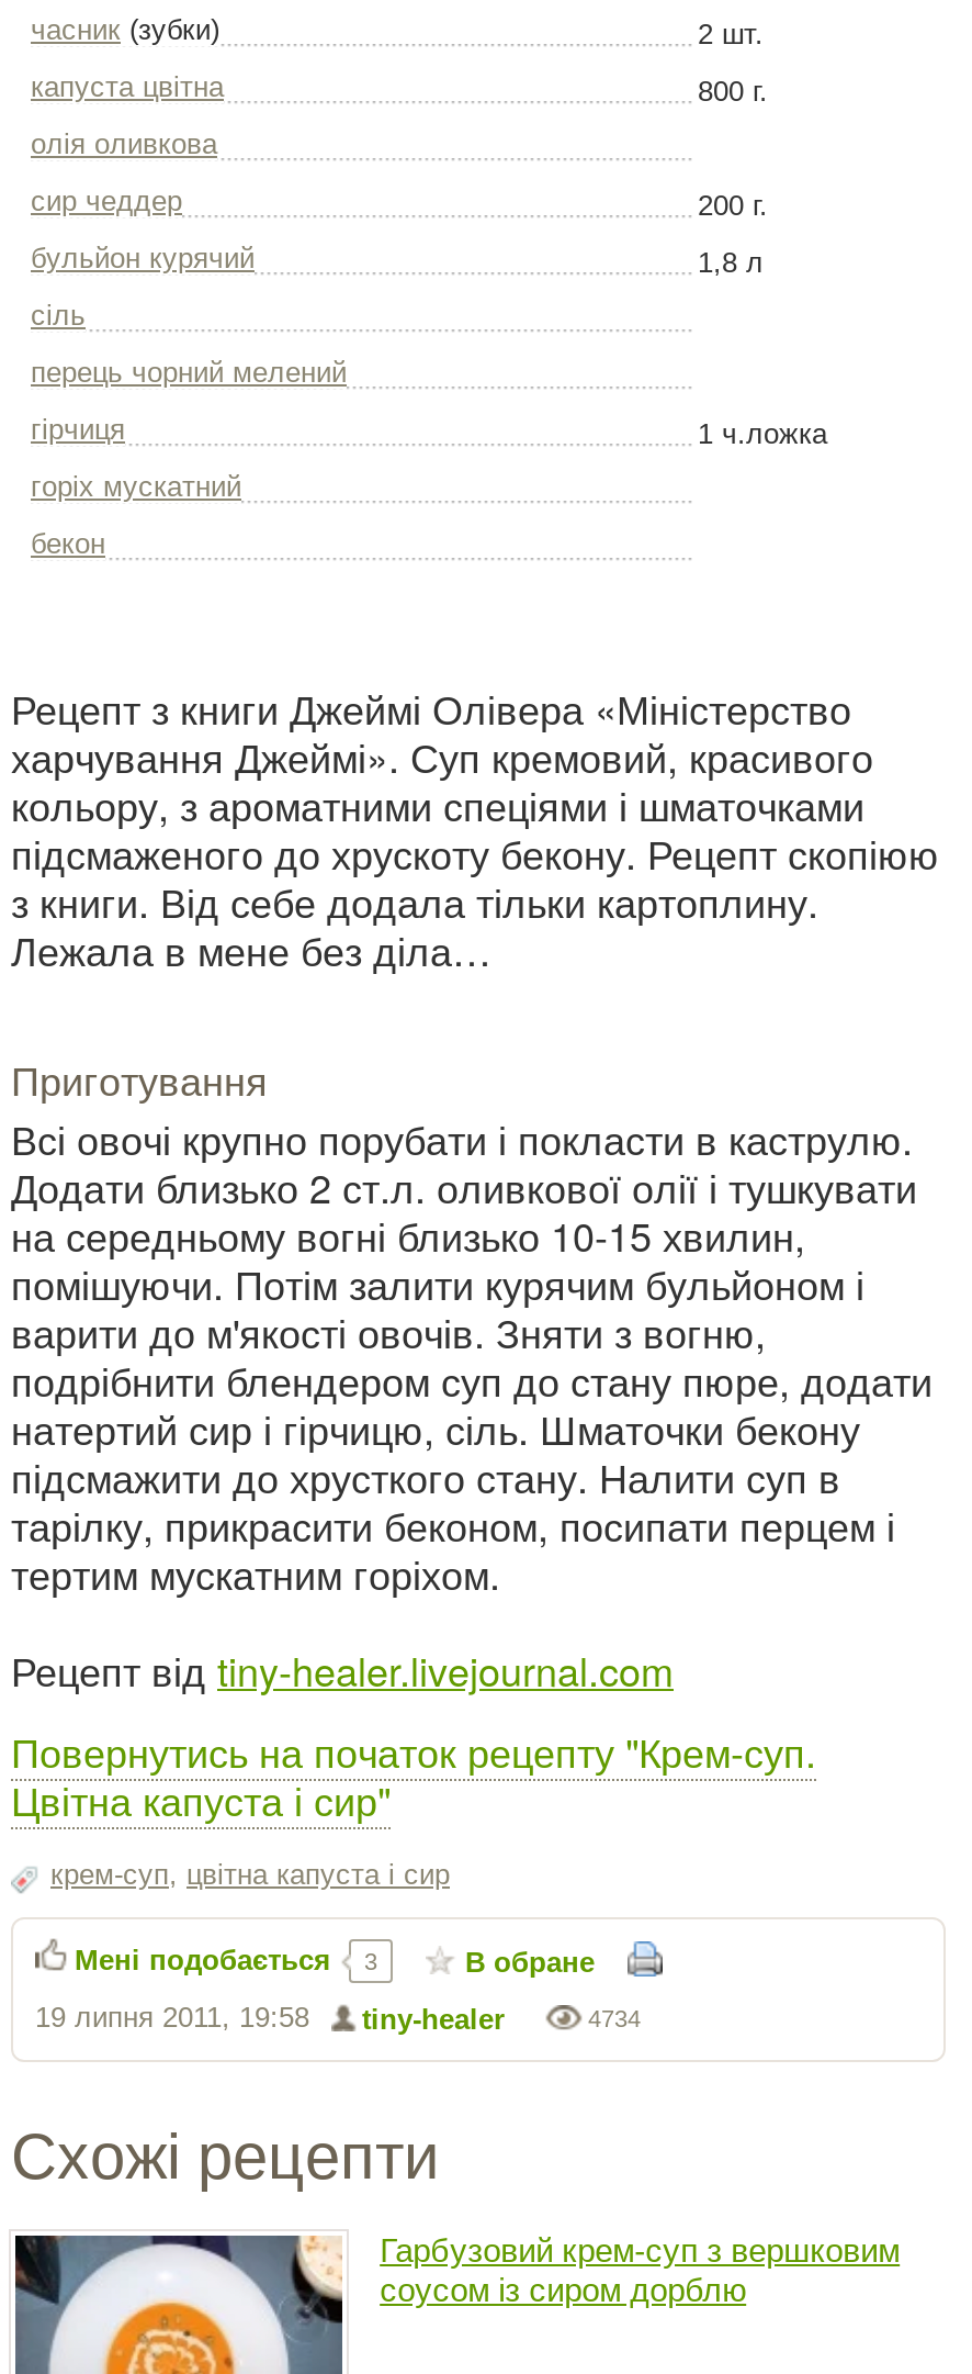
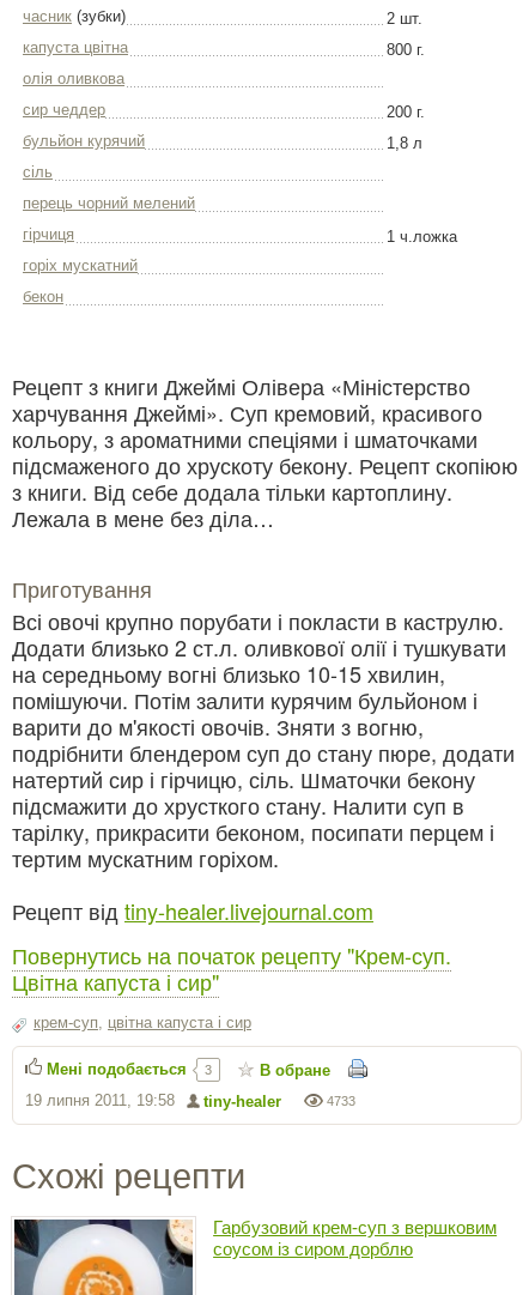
- 4734
+ 4733
